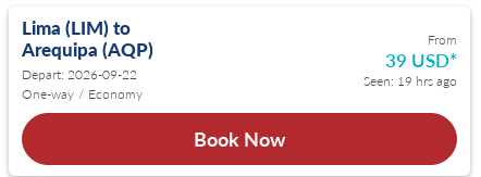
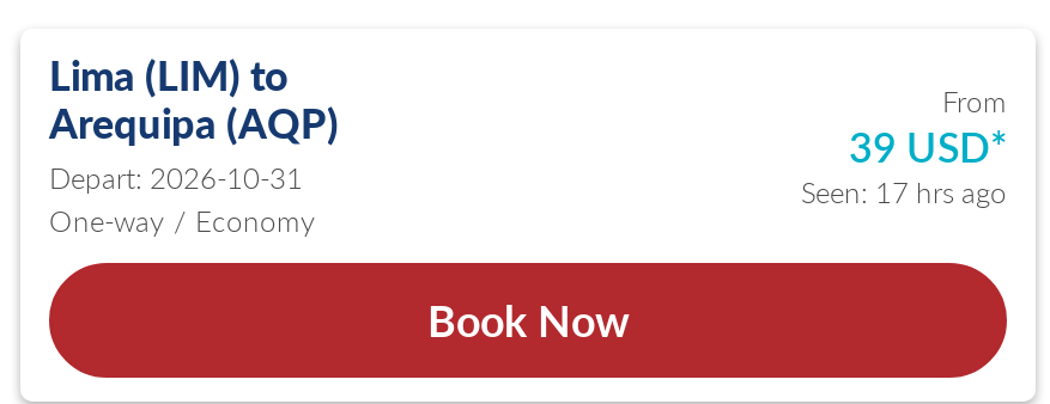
- Depart: 2026-09-22
+ Depart: 2026-10-31

- Seen: 19 hrs ago
+ Seen: 17 hrs ago
